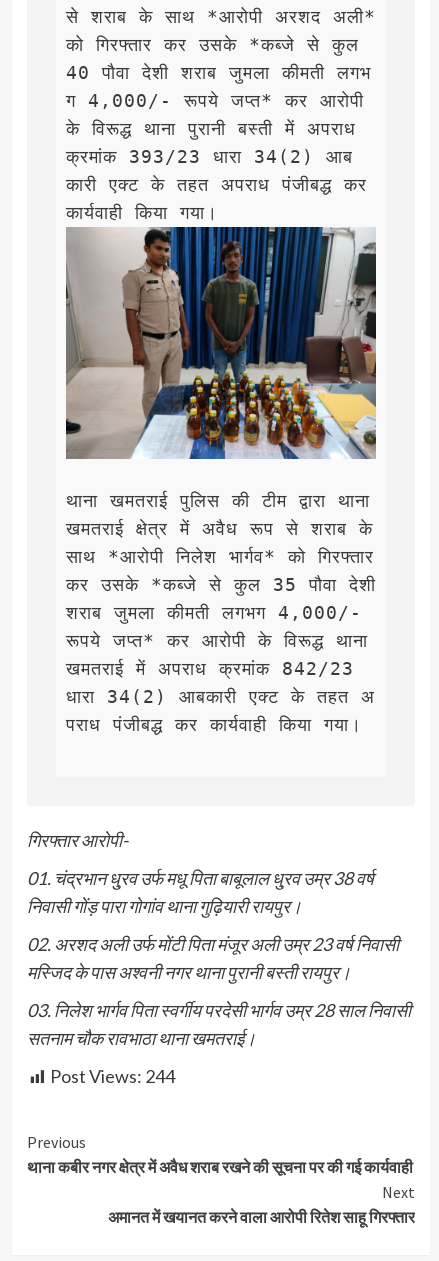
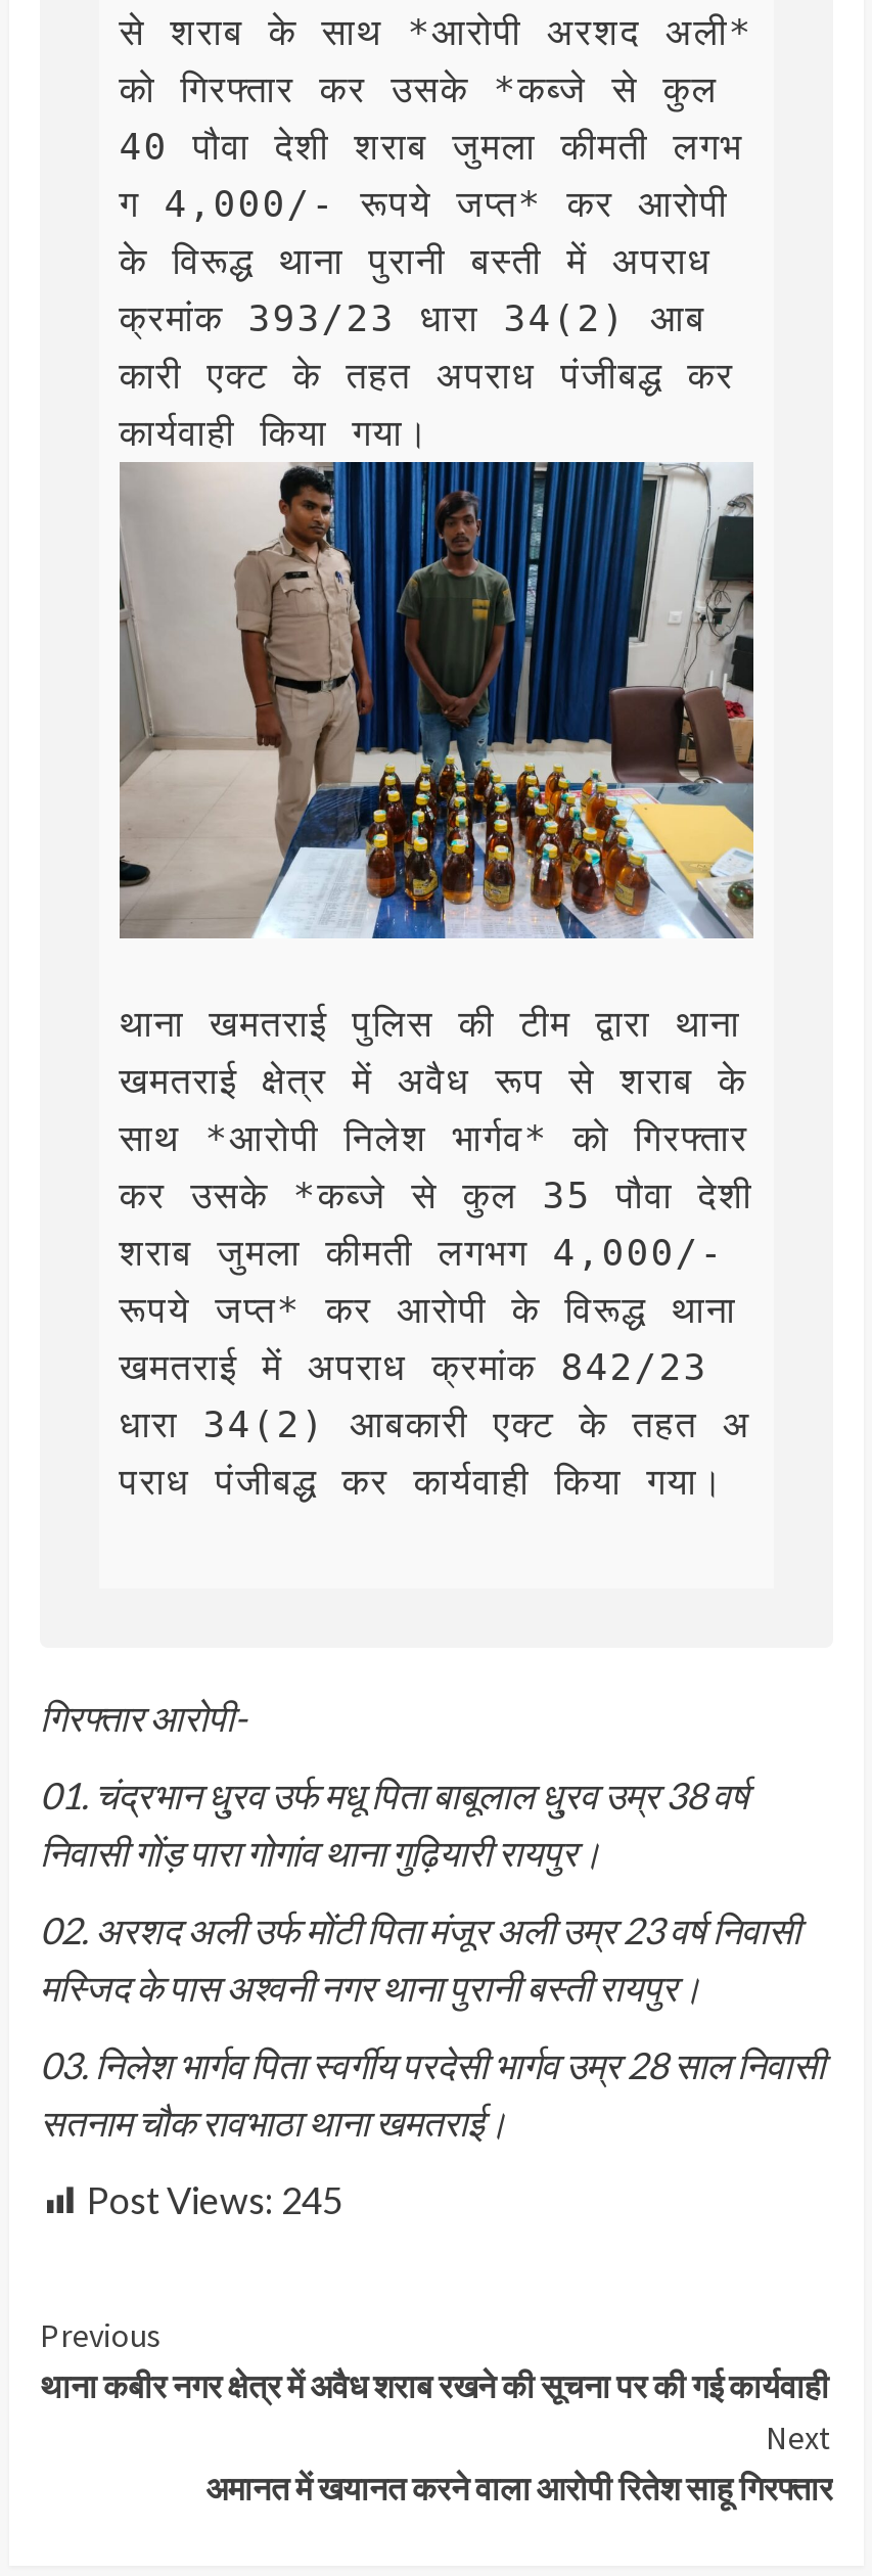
- Post Views: 244
+ Post Views: 245
